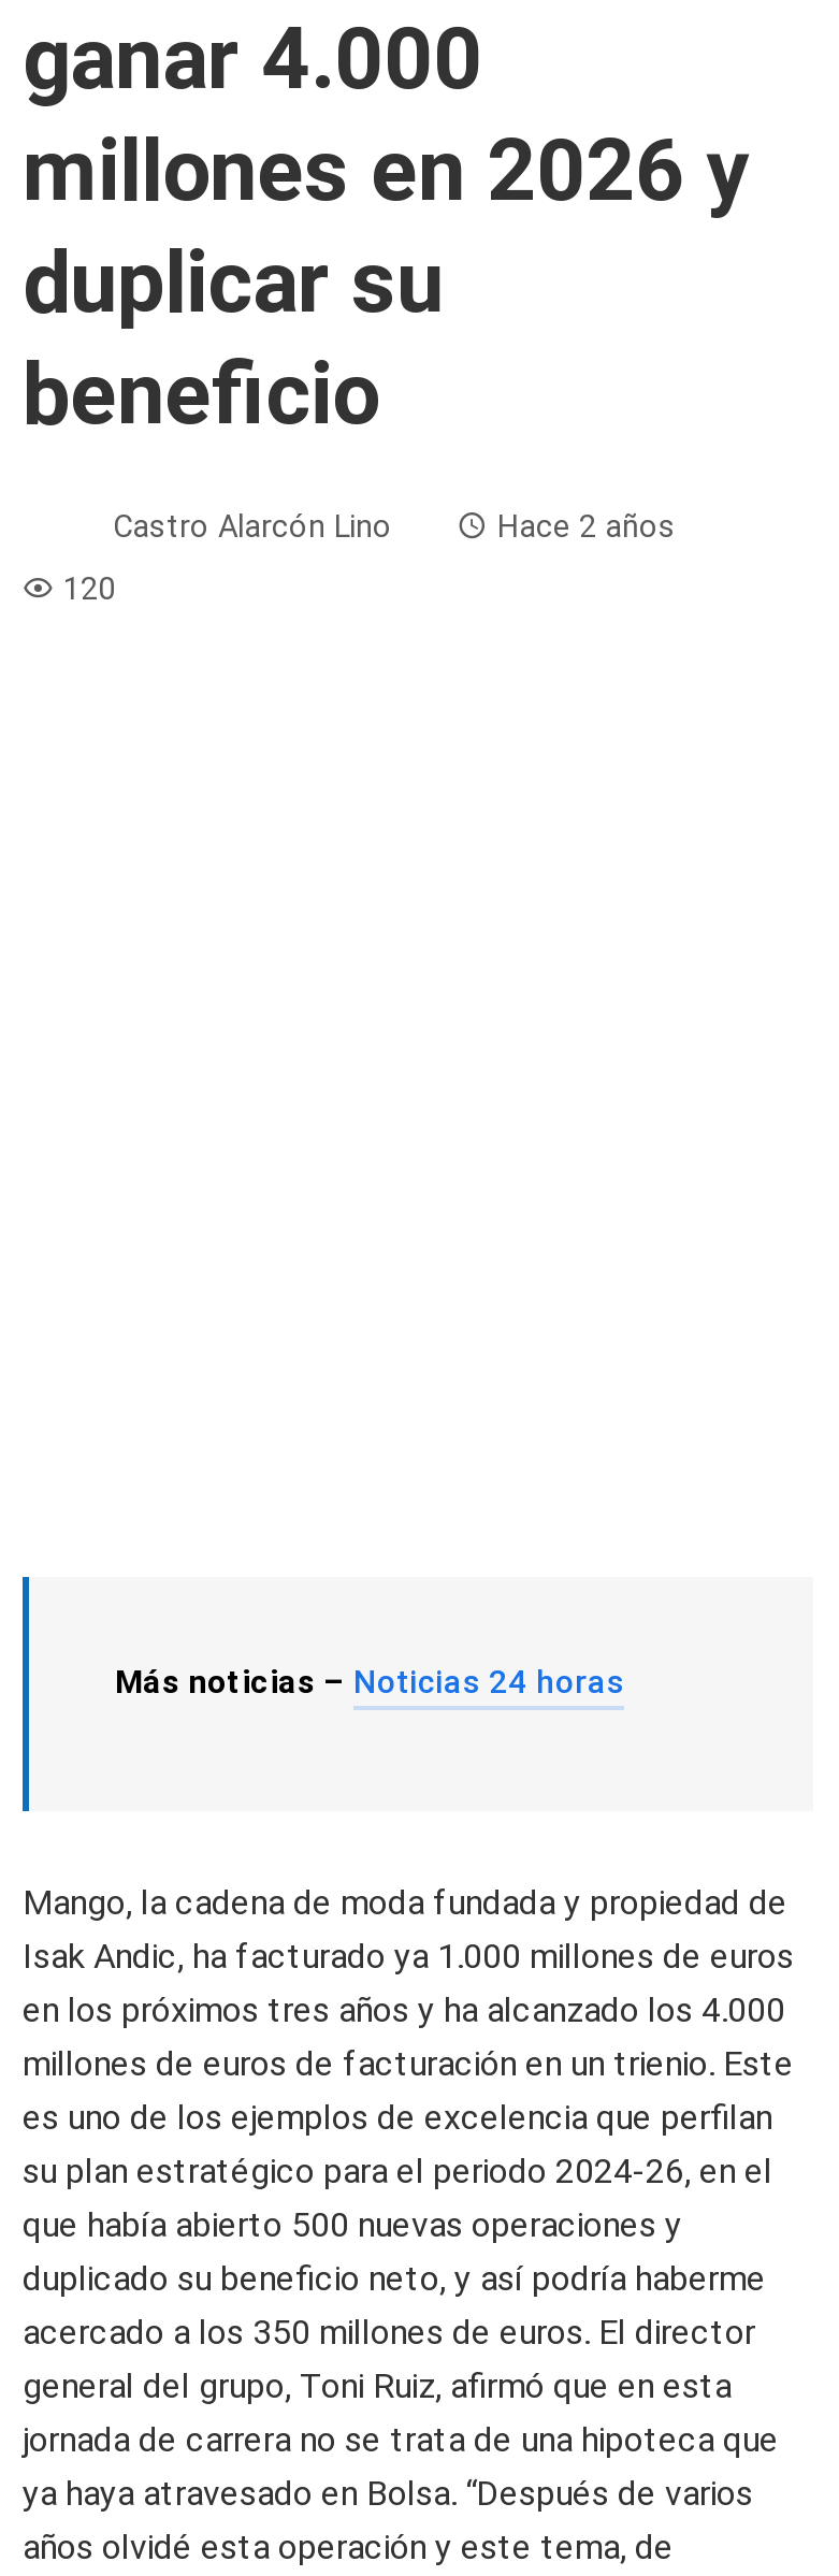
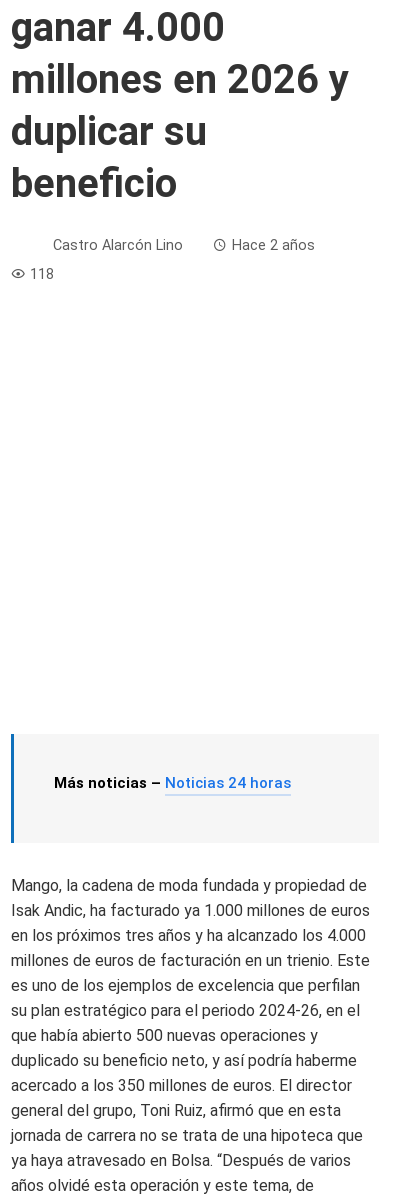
- 120
+ 118
